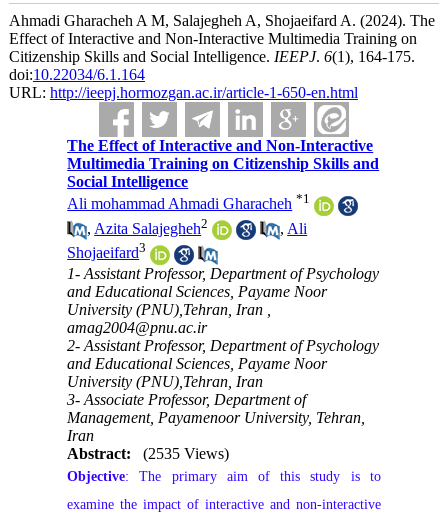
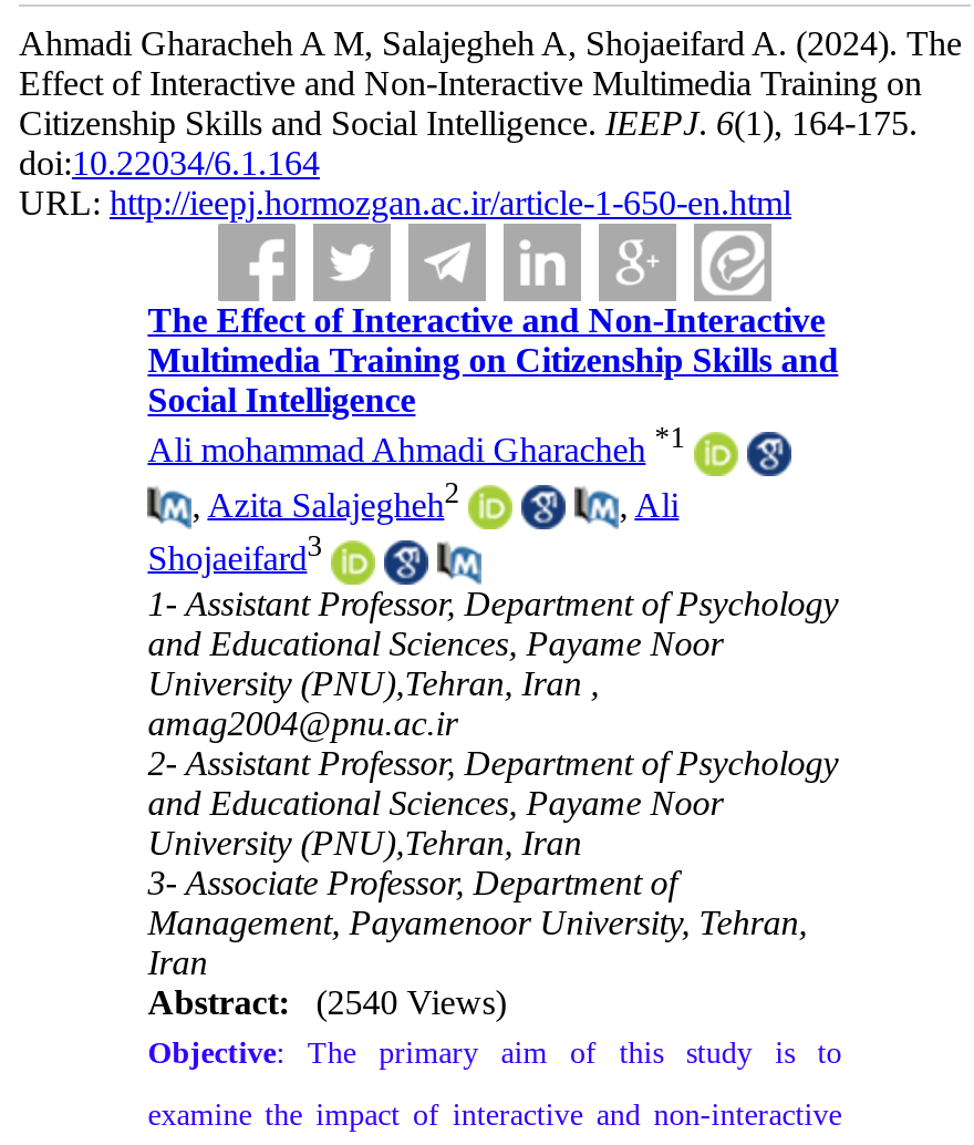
- Abstract: (2535 Views)
+ Abstract: (2540 Views)
